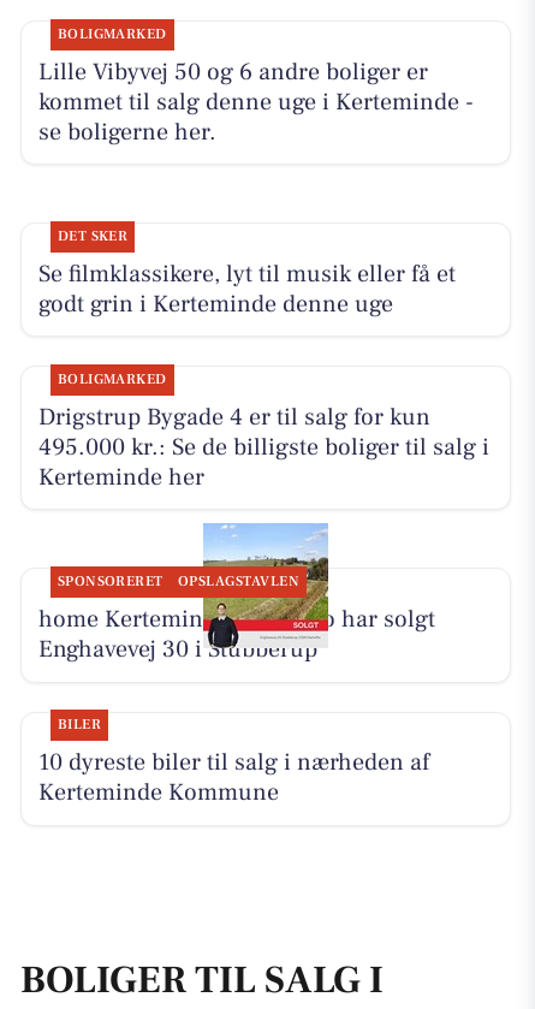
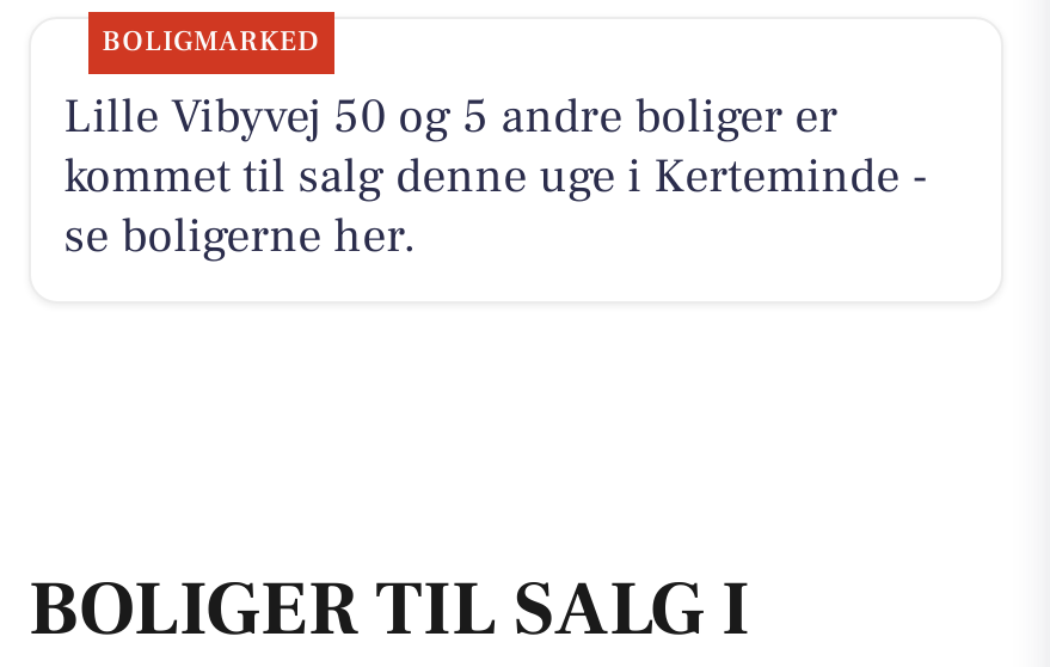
- Lille Vibyvej 50 og 6 andre boliger er
+ Lille Vibyvej 50 og 5 andre boliger er

- DET SKER
- Se filmklassikere, lyt til musik eller få et
- godt grin i Kerteminde denne uge
- BOLIGMARKED
- Drigstrup Bygade 4 er til salg for kun
- 495.000 kr.: Se de billigste boliger til salg i
- Kerteminde her

- [image]
- SPONSORERET
- OPSLAGSTAVLEN
- home Kerteminde-Munkebo har solgt
- Enghavevej 30 i Stubberup
- BILER
- 10 dyreste biler til salg i nærheden af
- Kerteminde Kommune
